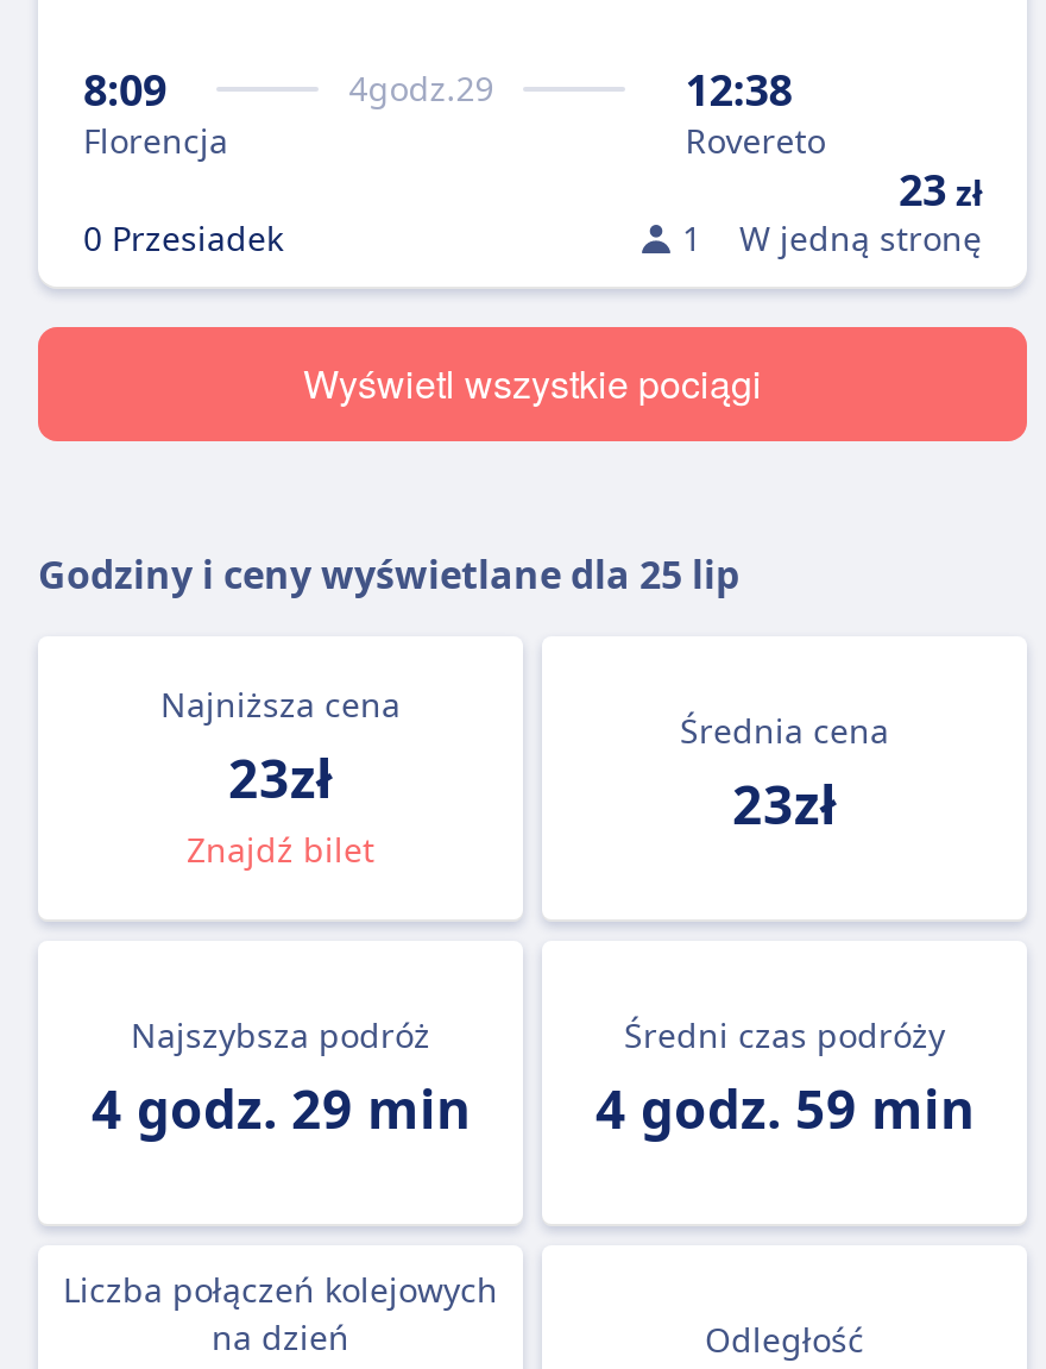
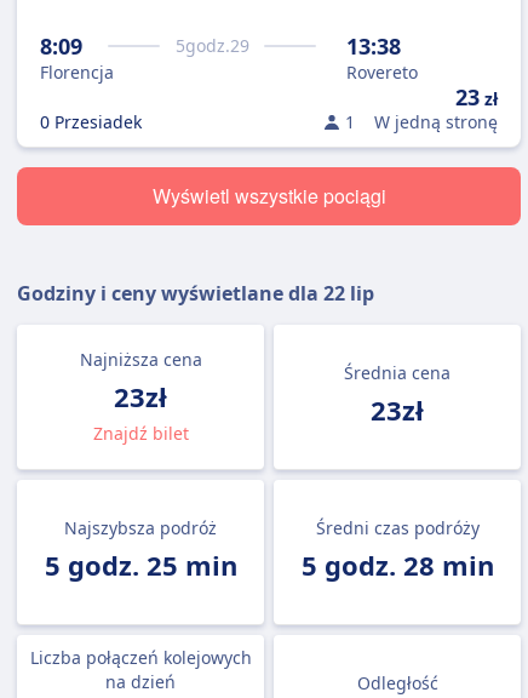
- 4godz.29
+ 5godz.29

- 12:38
+ 13:38

- Godziny i ceny wyświetlane dla 25 lip
+ Godziny i ceny wyświetlane dla 22 lip

- 4 godz. 29 min
+ 5 godz. 25 min

- 4 godz. 59 min
+ 5 godz. 28 min
